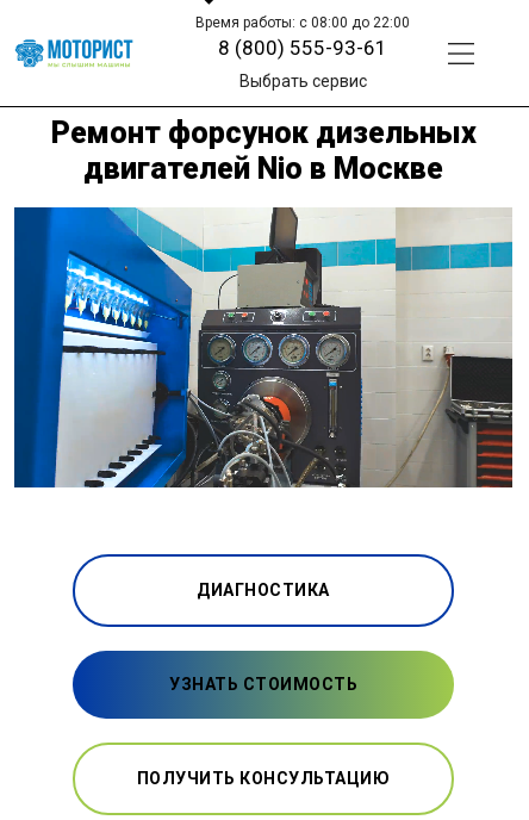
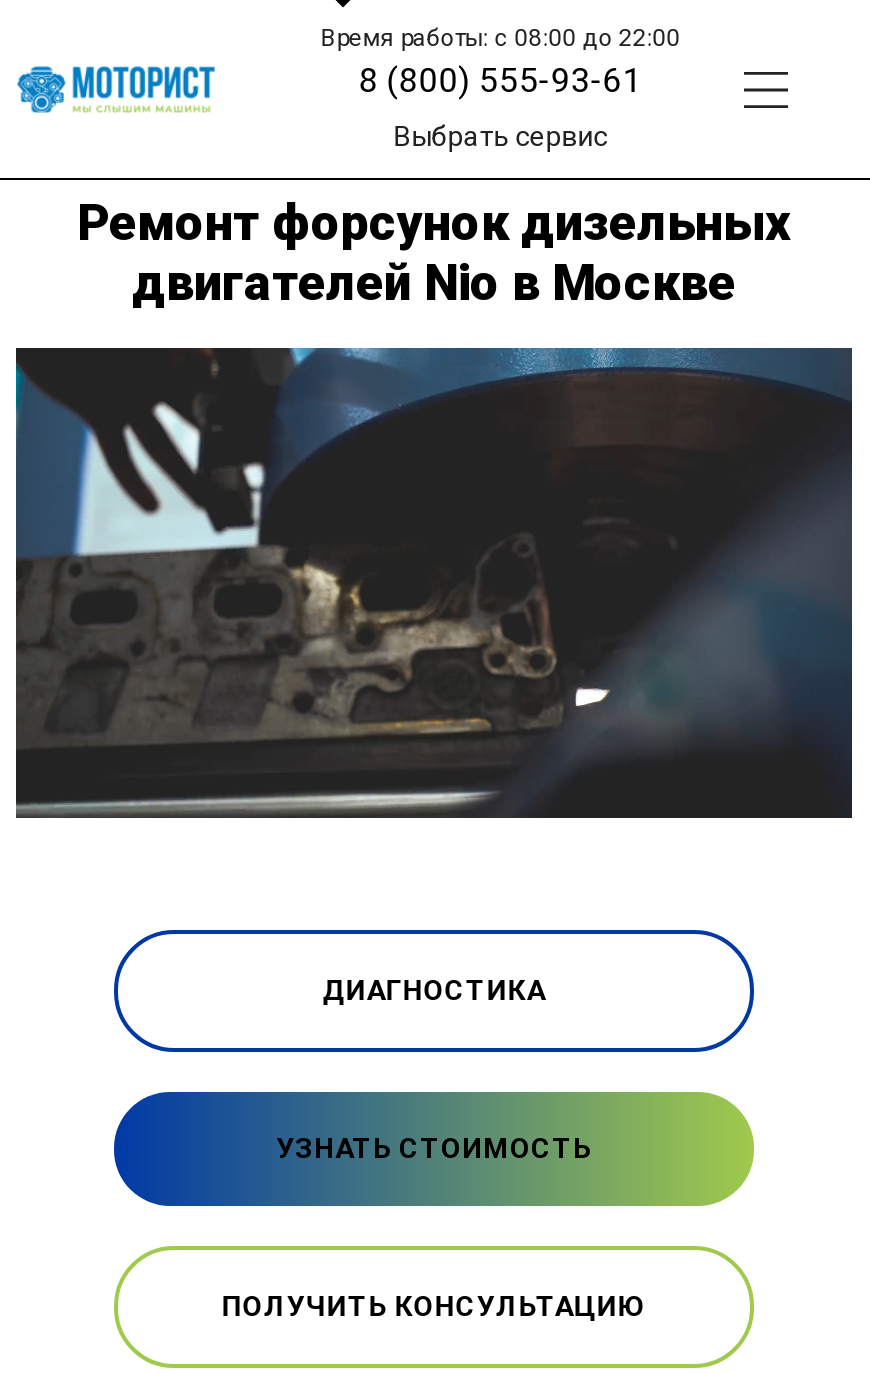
- [image]
+ [image]
